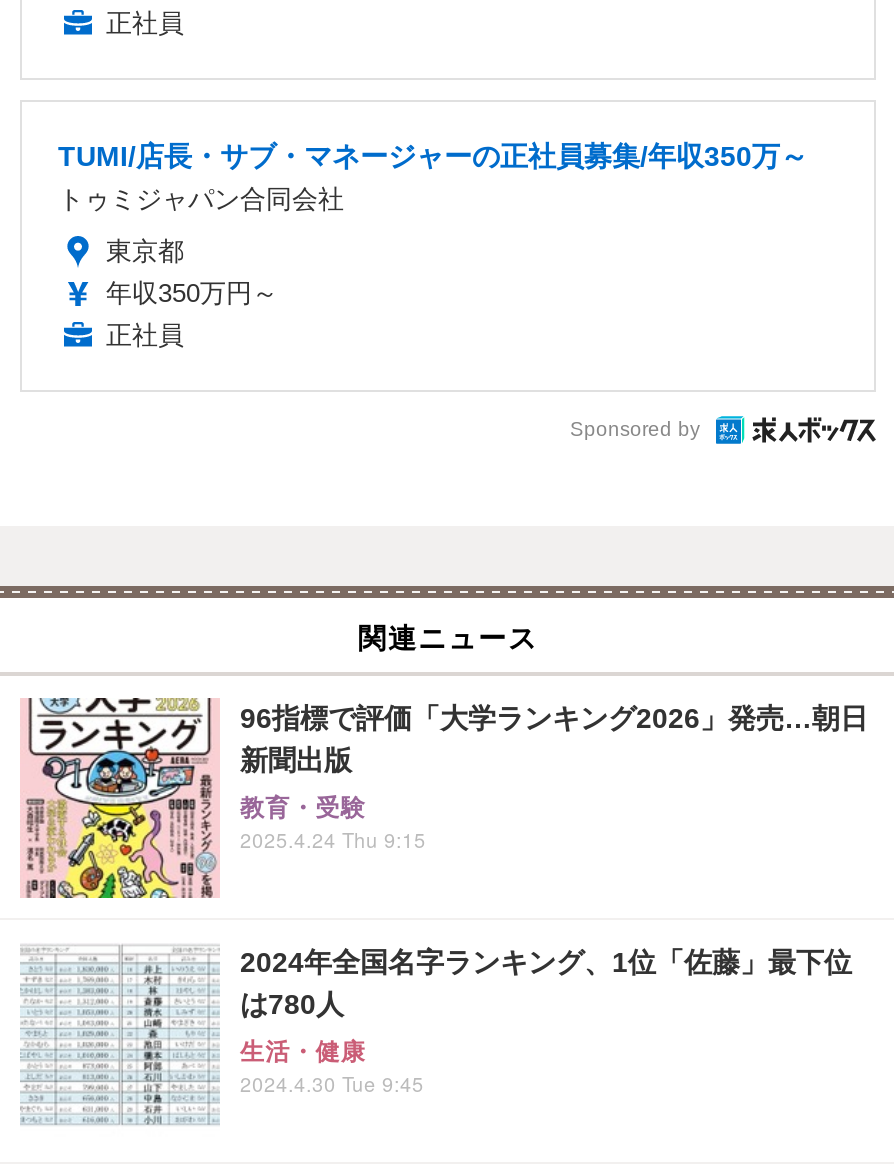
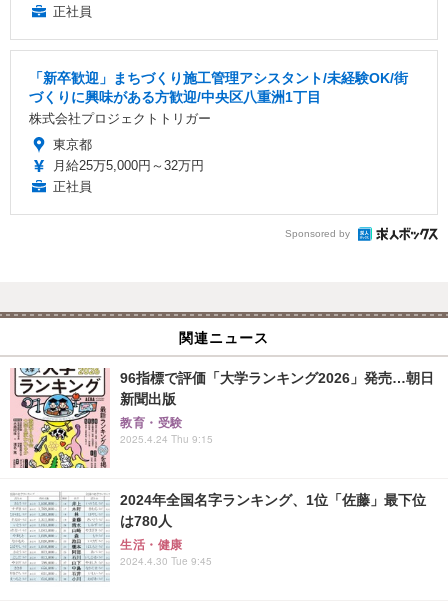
- TUMI/店長・サブ・マネージャーの正社員募集/年収350万～
- トゥミジャパン合同会社
+ 「新卒歓迎」まちづくり施工管理アシスタント/未経験OK/街
+ づくりに興味がある方歓迎/中央区八重洲1丁目
+ 株式会社プロジェクトトリガー

- 年収350万円～
+ 月給25万5,000円～32万円
